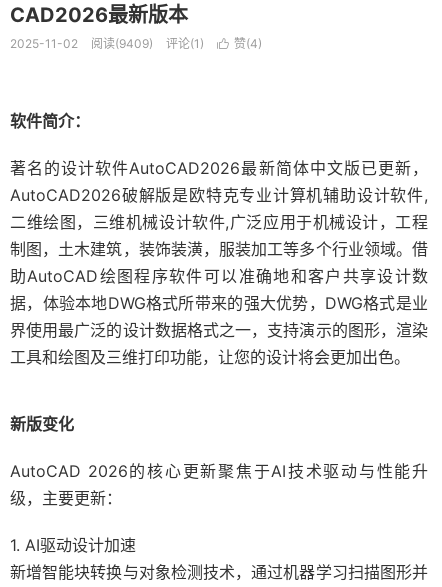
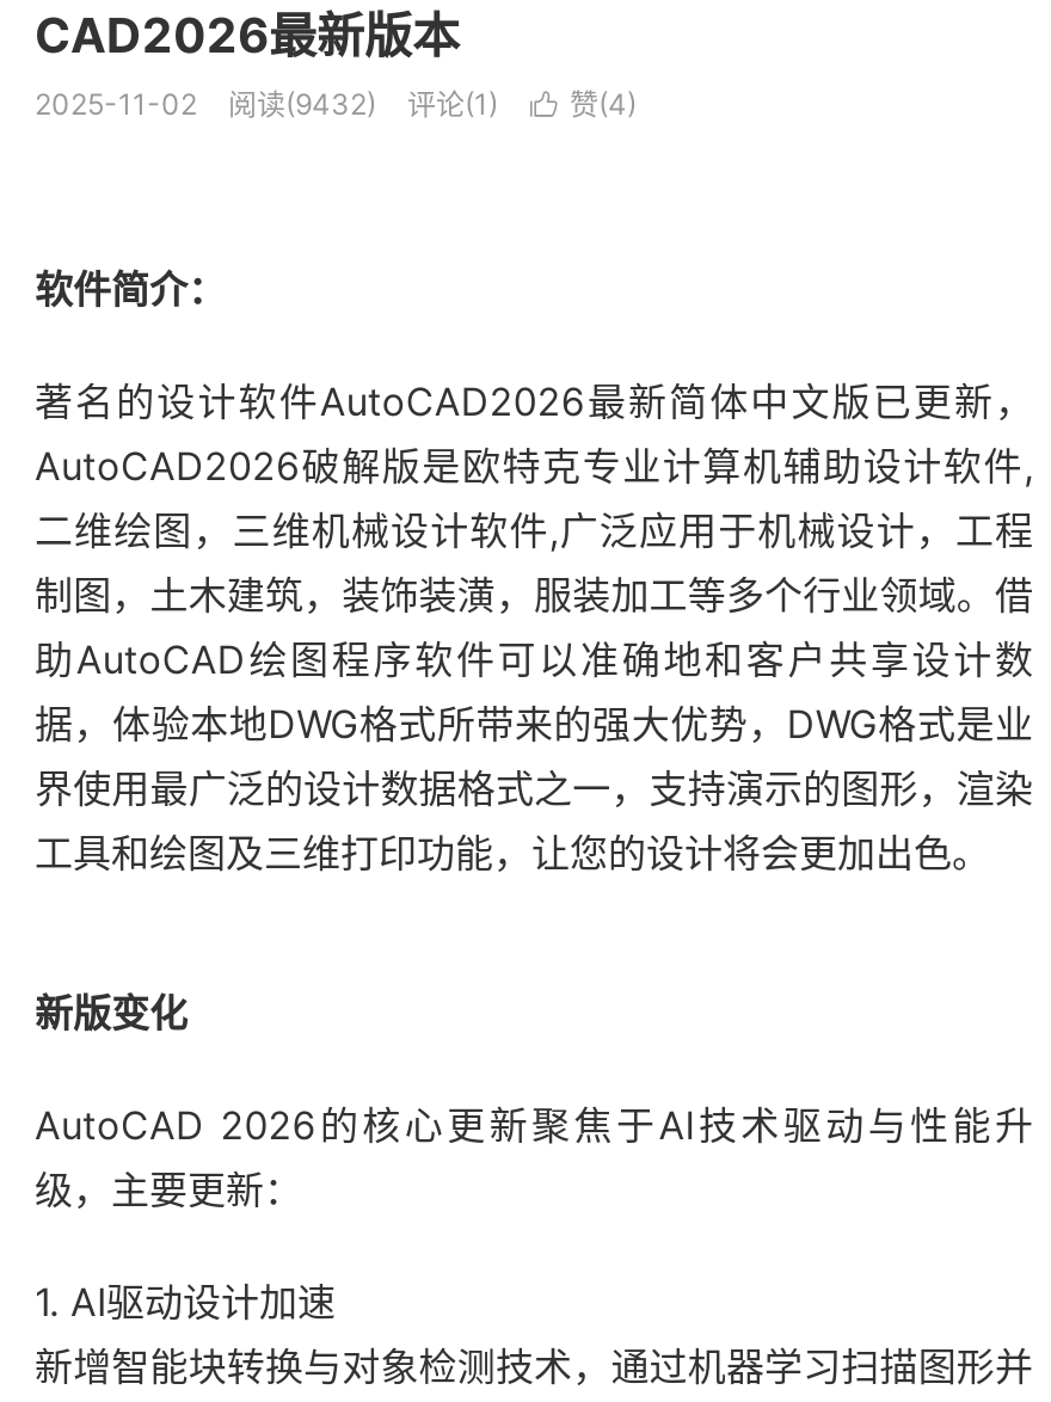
- 阅读(9409)
+ 阅读(9432)
